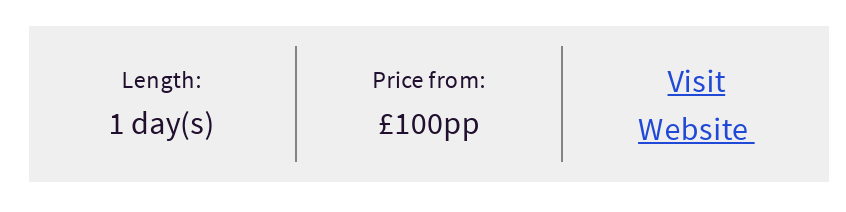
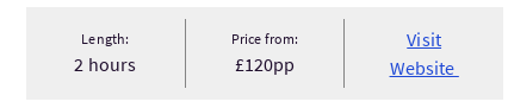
- 1 day(s)
+ 2 hours

- £100pp
+ £120pp
